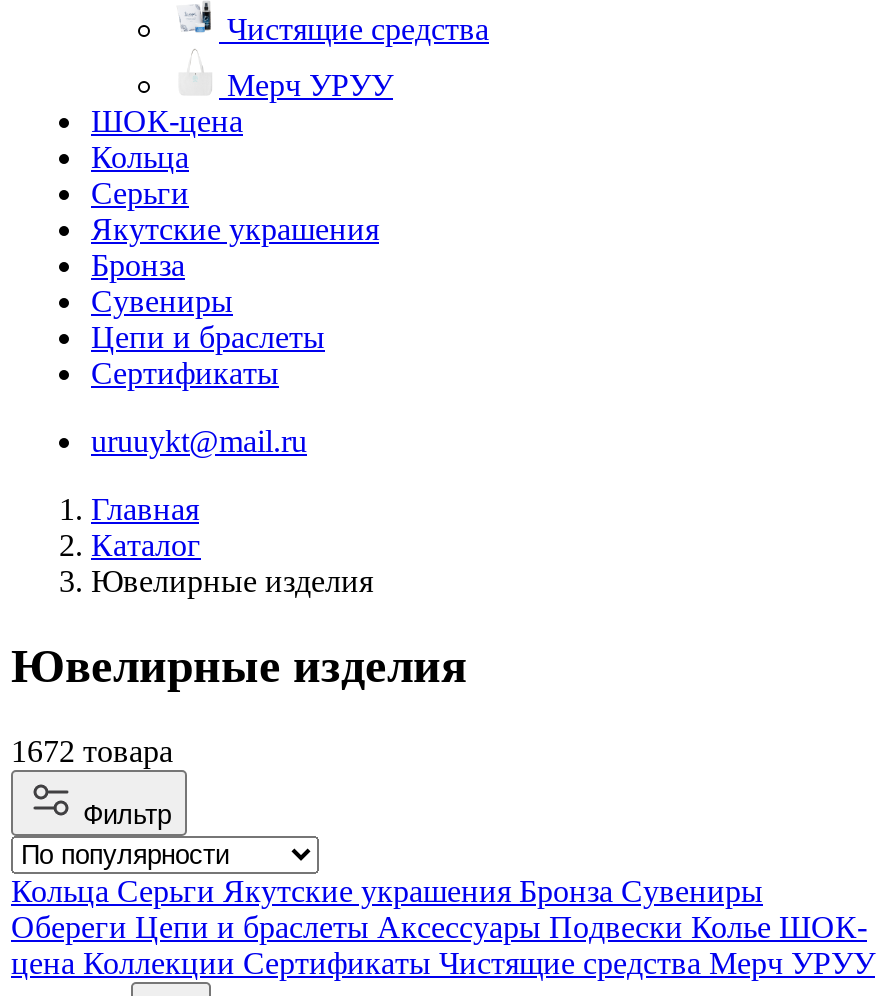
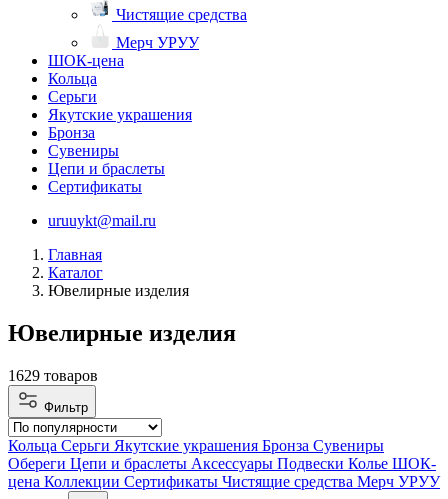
- 1672 товара
+ 1629 товаров
